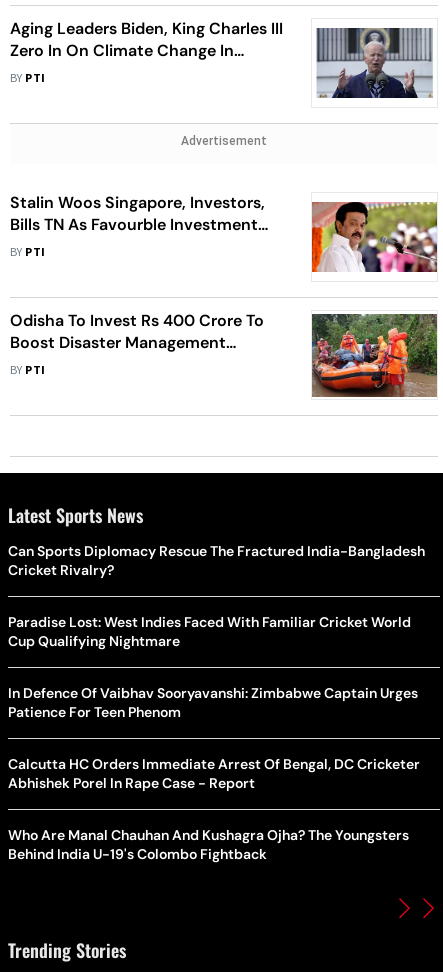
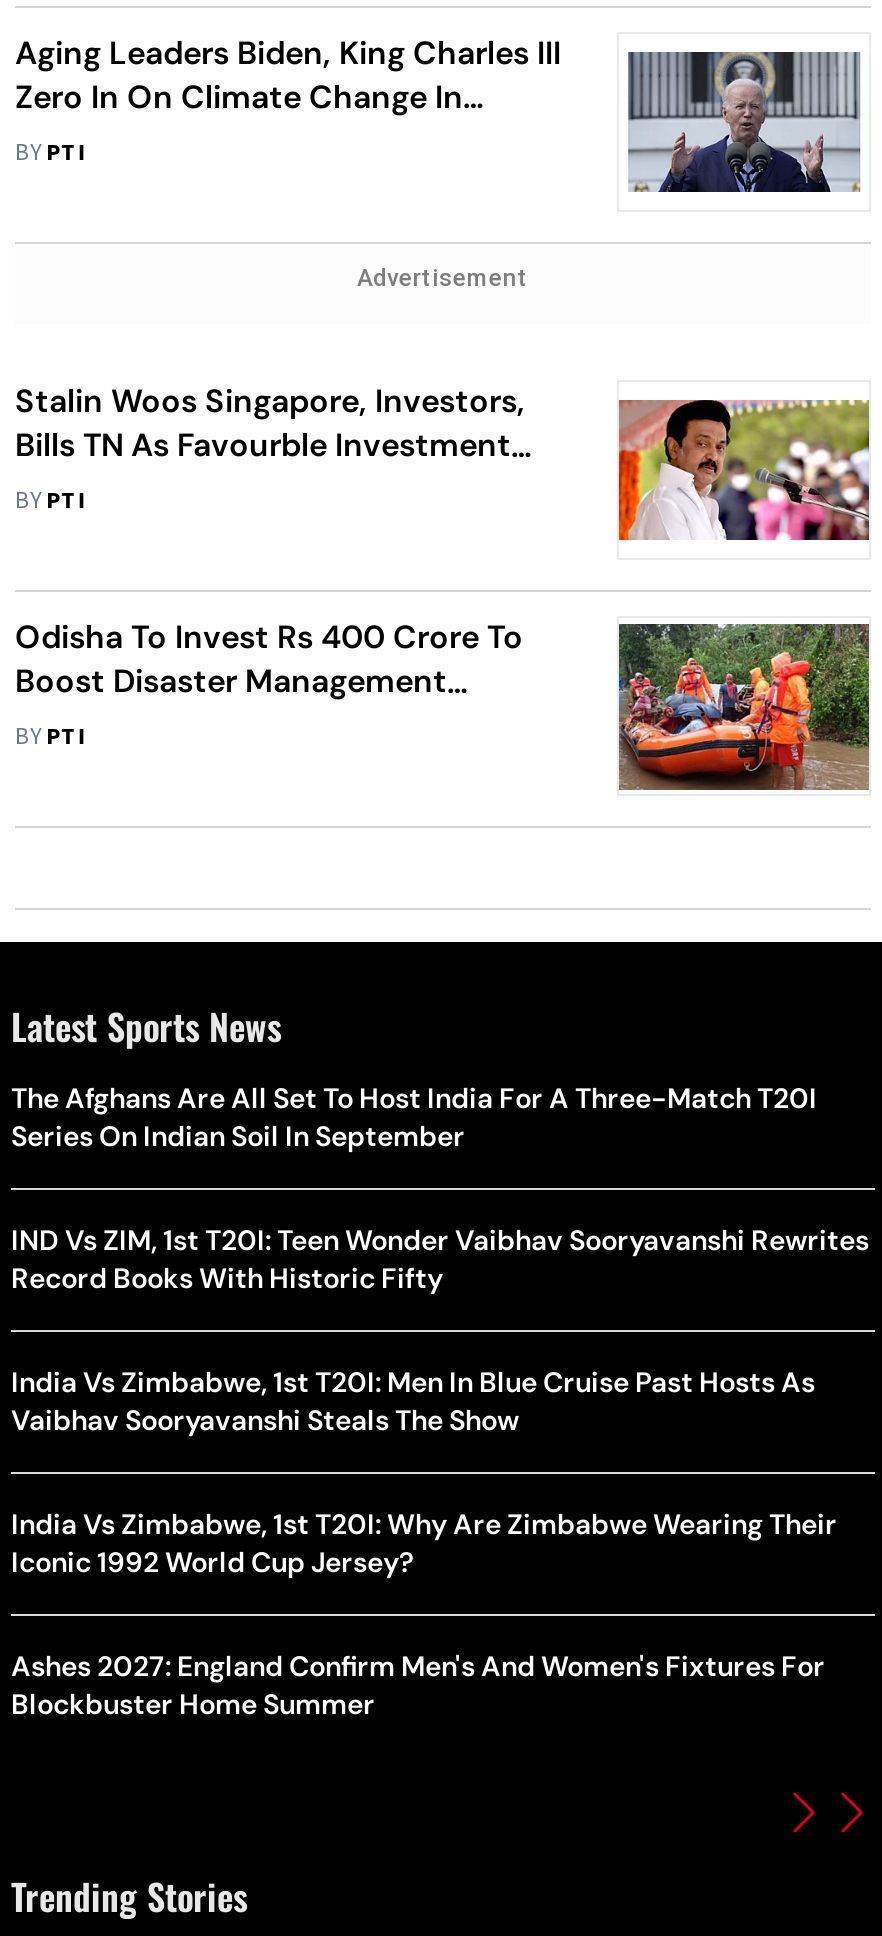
- Can Sports Diplomacy Rescue The Fractured India-Bangladesh
- Cricket Rivalry?
+ The Afghans Are All Set To Host India For A Three-Match T20I
+ Series On Indian Soil In September

- Paradise Lost: West Indies Faced With Familiar Cricket World
- Cup Qualifying Nightmare
+ IND Vs ZIM, 1st T20I: Teen Wonder Vaibhav Sooryavanshi Rewrites
+ Record Books With Historic Fifty

- In Defence Of Vaibhav Sooryavanshi: Zimbabwe Captain Urges
- Patience For Teen Phenom
+ India Vs Zimbabwe, 1st T20I: Men In Blue Cruise Past Hosts As
+ Vaibhav Sooryavanshi Steals The Show

- Calcutta HC Orders Immediate Arrest Of Bengal, DC Cricketer
- Abhishek Porel In Rape Case - Report
+ India Vs Zimbabwe, 1st T20I: Why Are Zimbabwe Wearing Their
+ Iconic 1992 World Cup Jersey?

- Who Are Manal Chauhan And Kushagra Ojha? The Youngsters
- Behind India U-19's Colombo Fightback
+ Ashes 2027: England Confirm Men's And Women's Fixtures For
+ Blockbuster Home Summer
